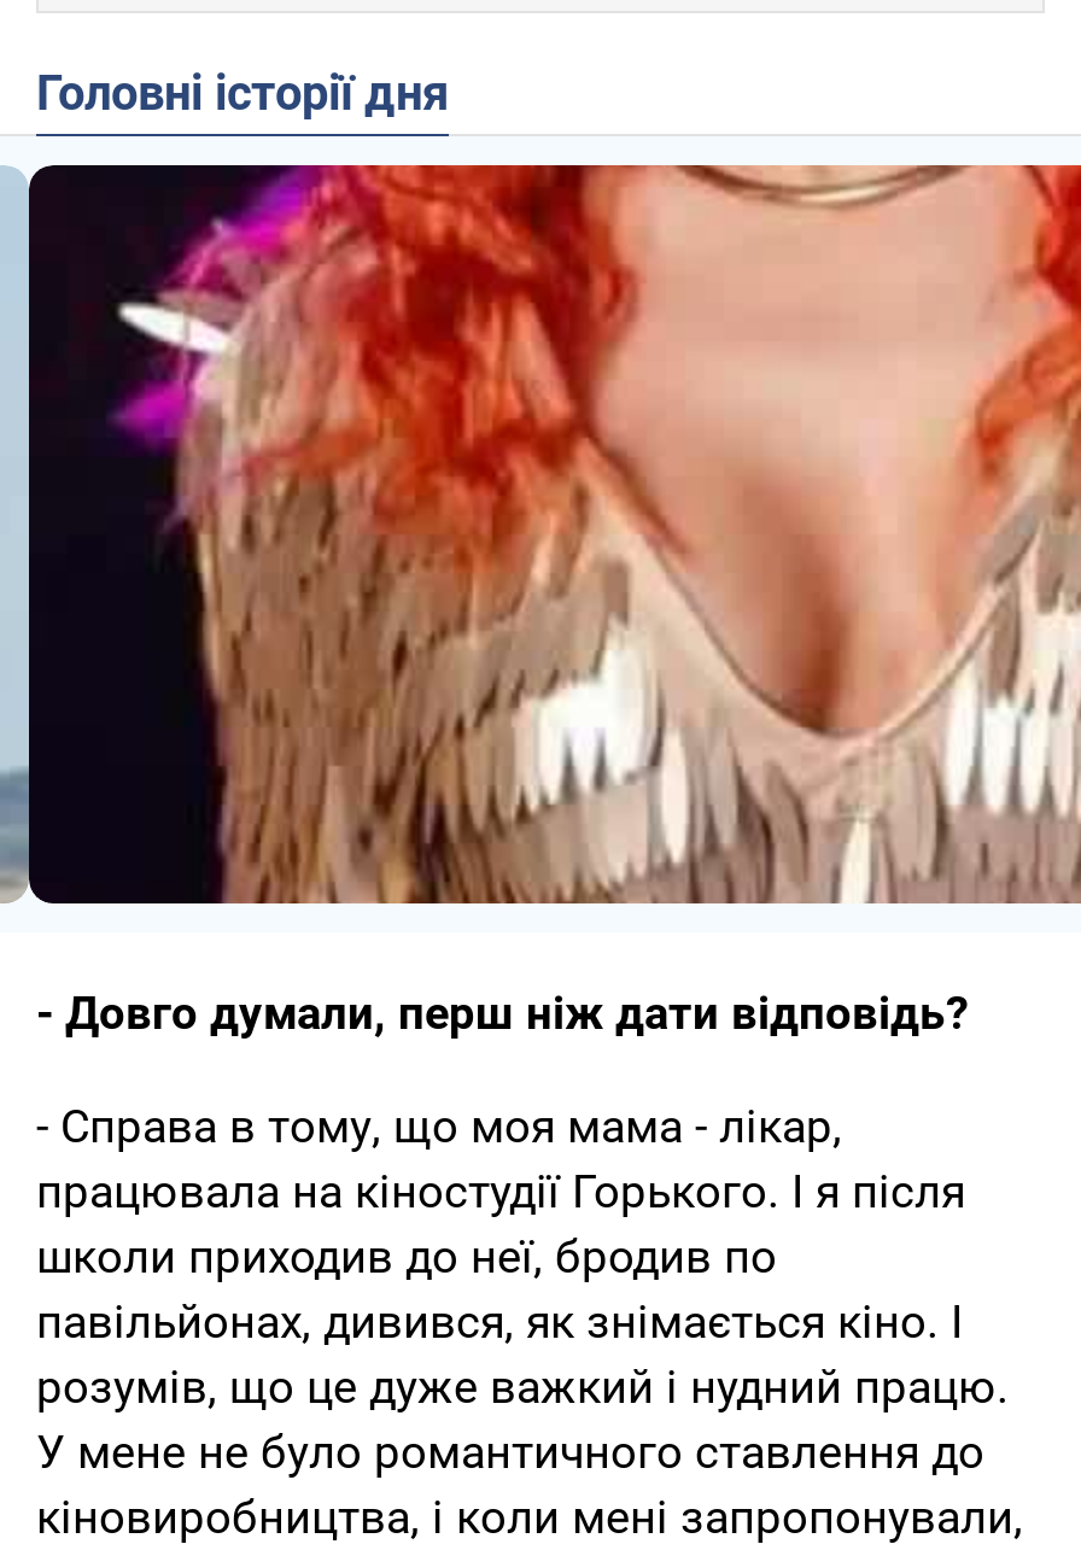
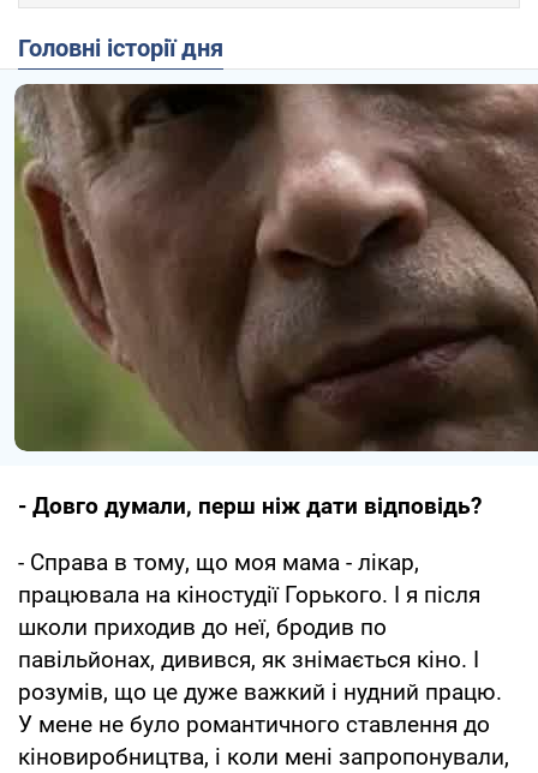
- [image]
+ [image]
